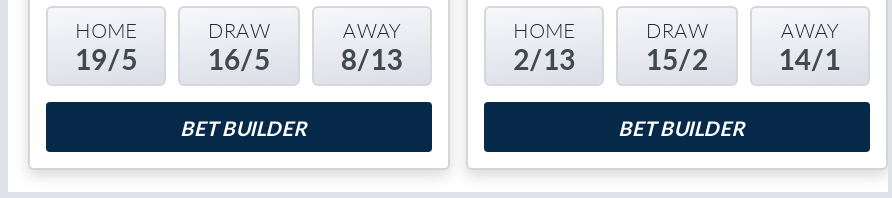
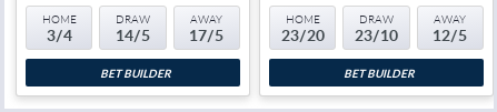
- 19/5
+ 3/4

- 16/5
+ 14/5

- 8/13
+ 17/5

- 2/13
+ 23/20

- 15/2
+ 23/10

- 14/1
+ 12/5
